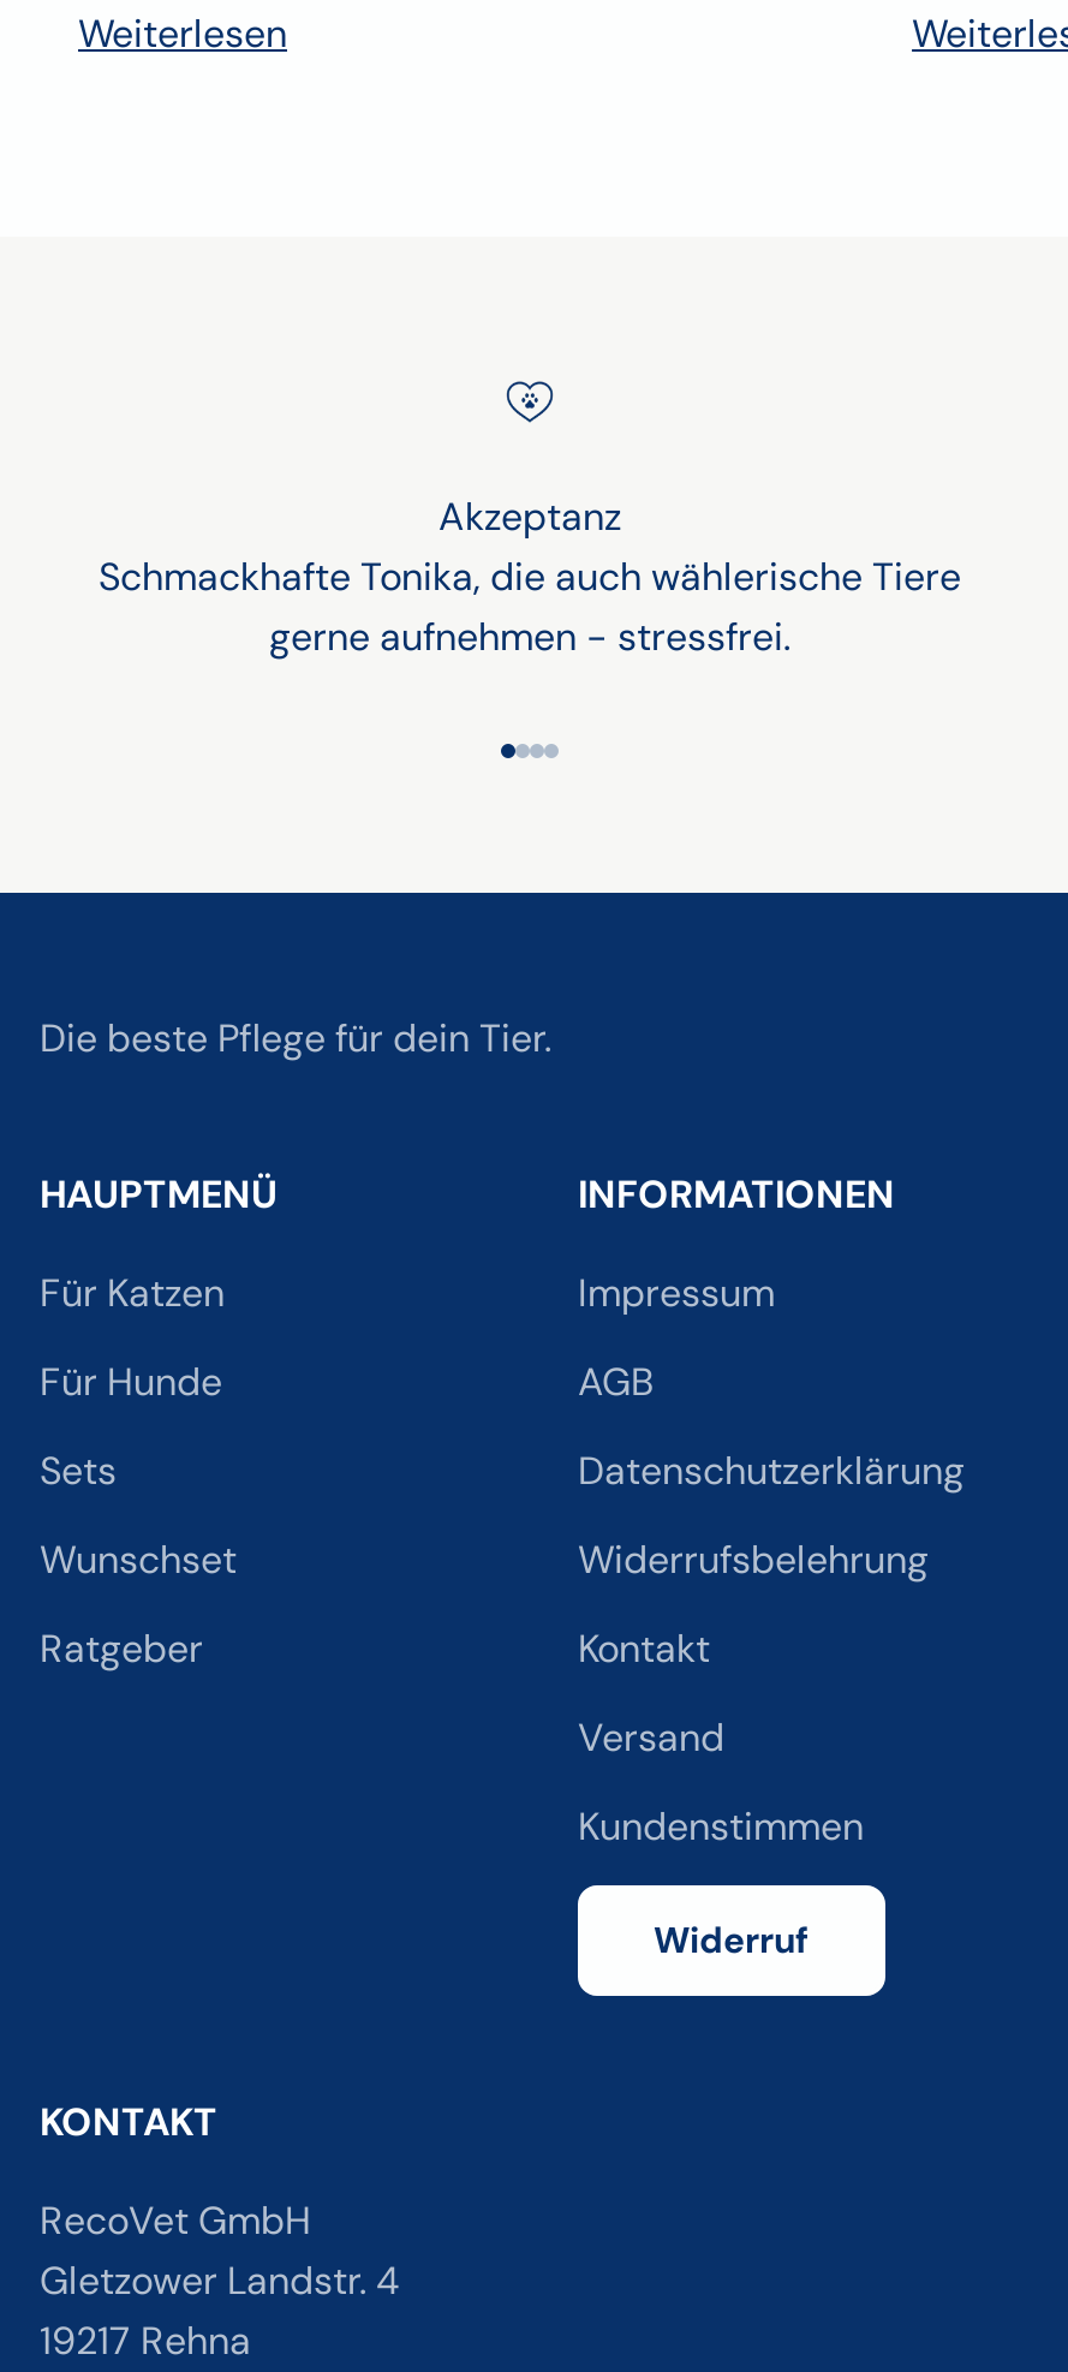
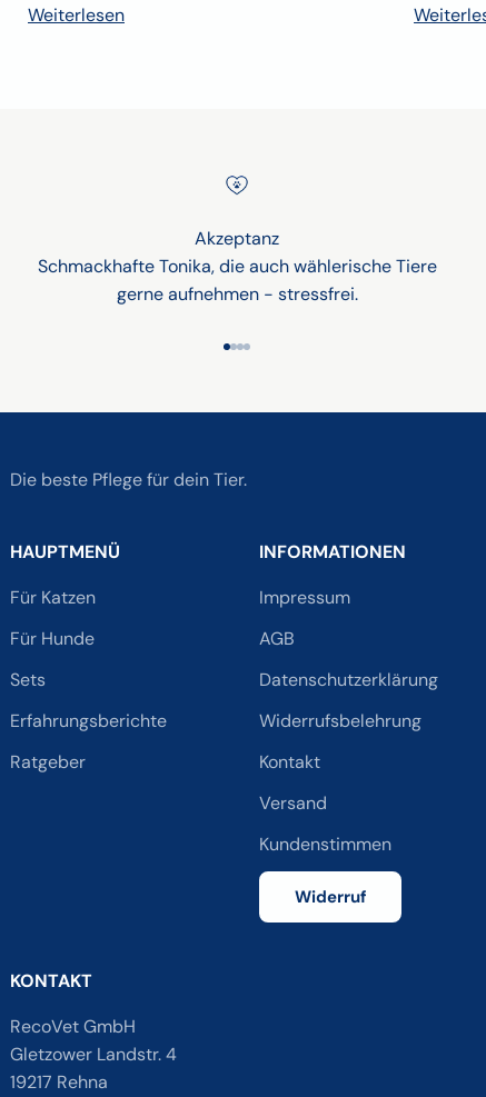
- Wunschset
+ Erfahrungsberichte
